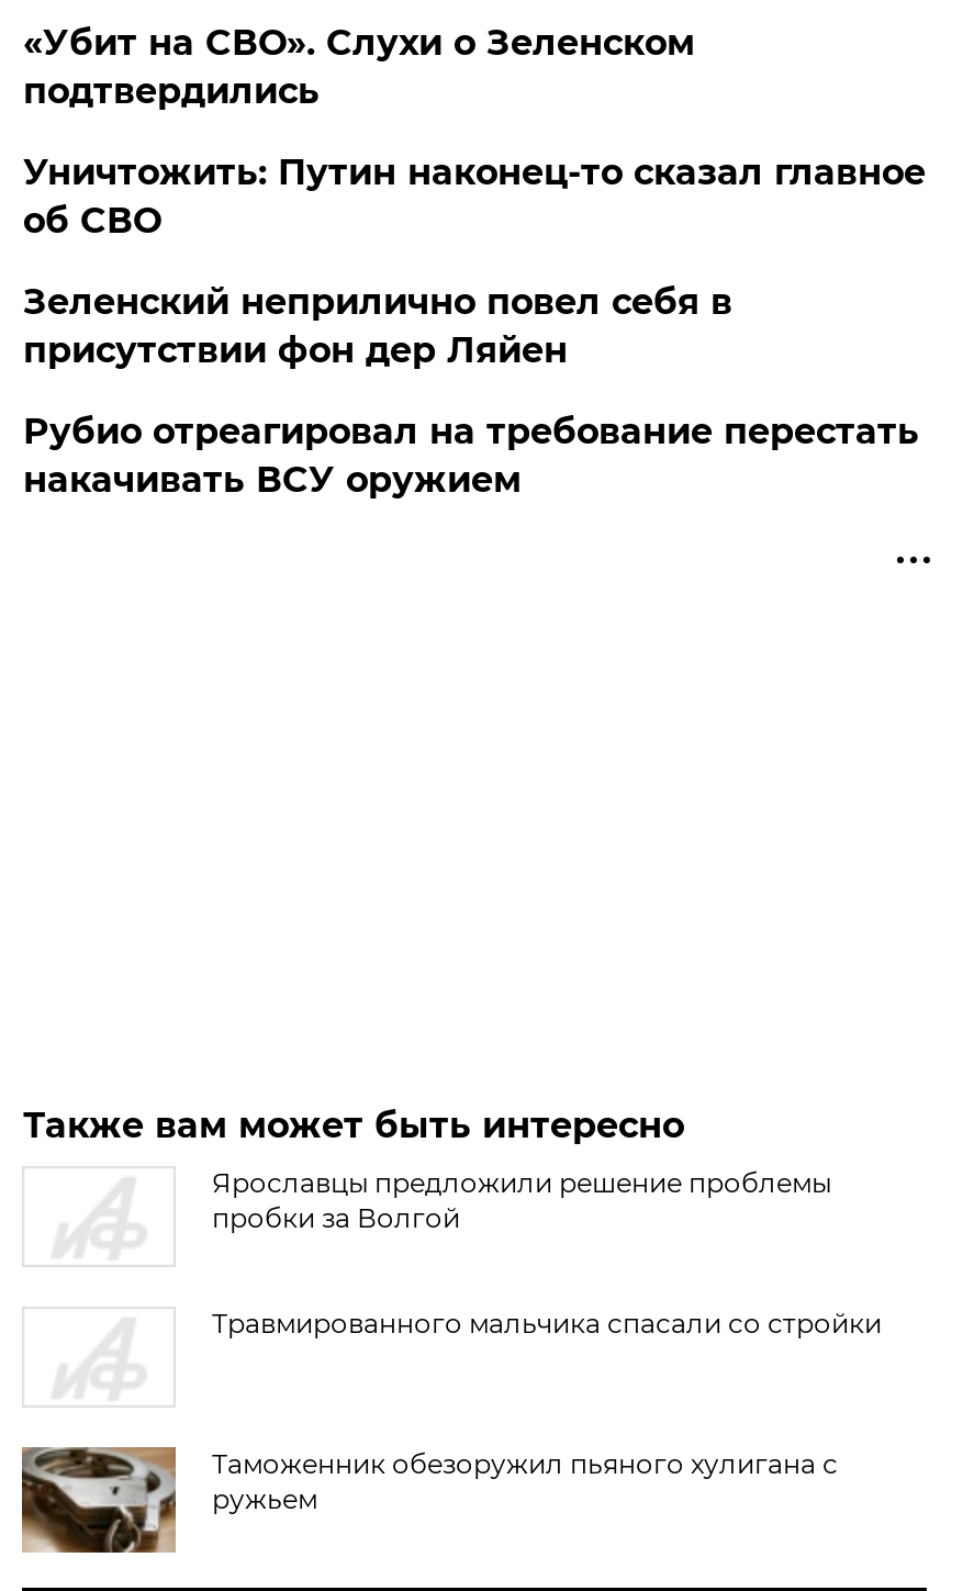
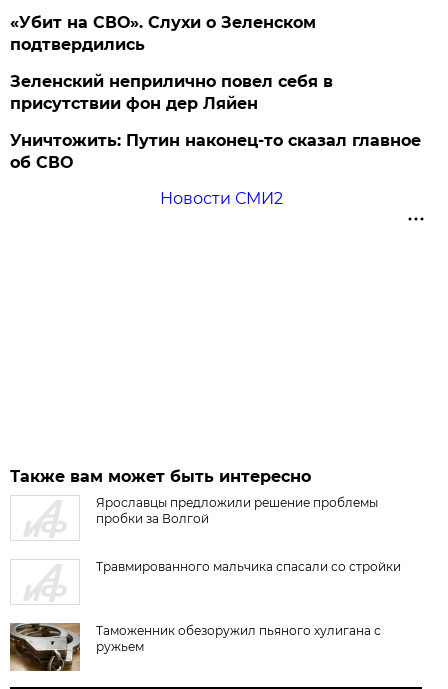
moved down: Уничтожить: Путин наконец-то сказал главное | об СВО

moved up: Зеленский неприлично повел cебя в | присутствии фон дер Ляйен

- Рубио отреагировал на требование перестать
- накачивать ВСУ оружием
+ Новости СМИ2
